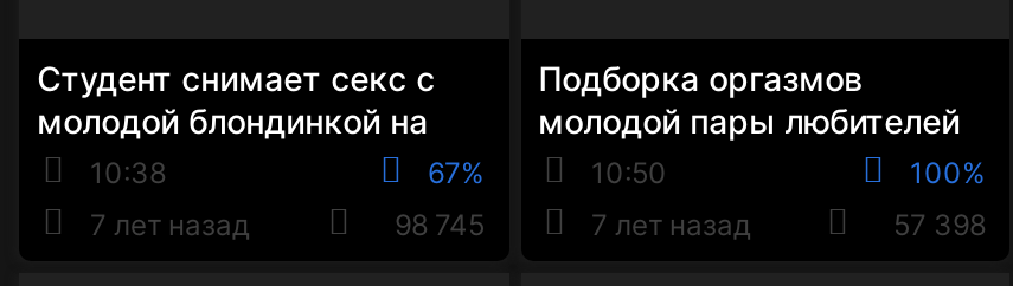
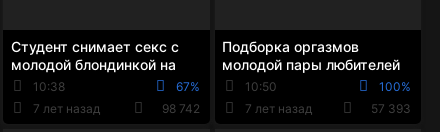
- 98 745
+ 98 742

- 57 398
+ 57 393
